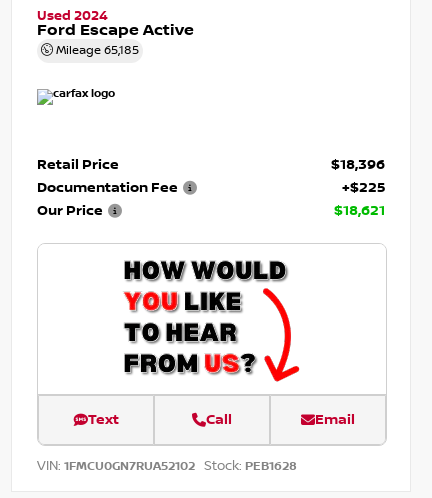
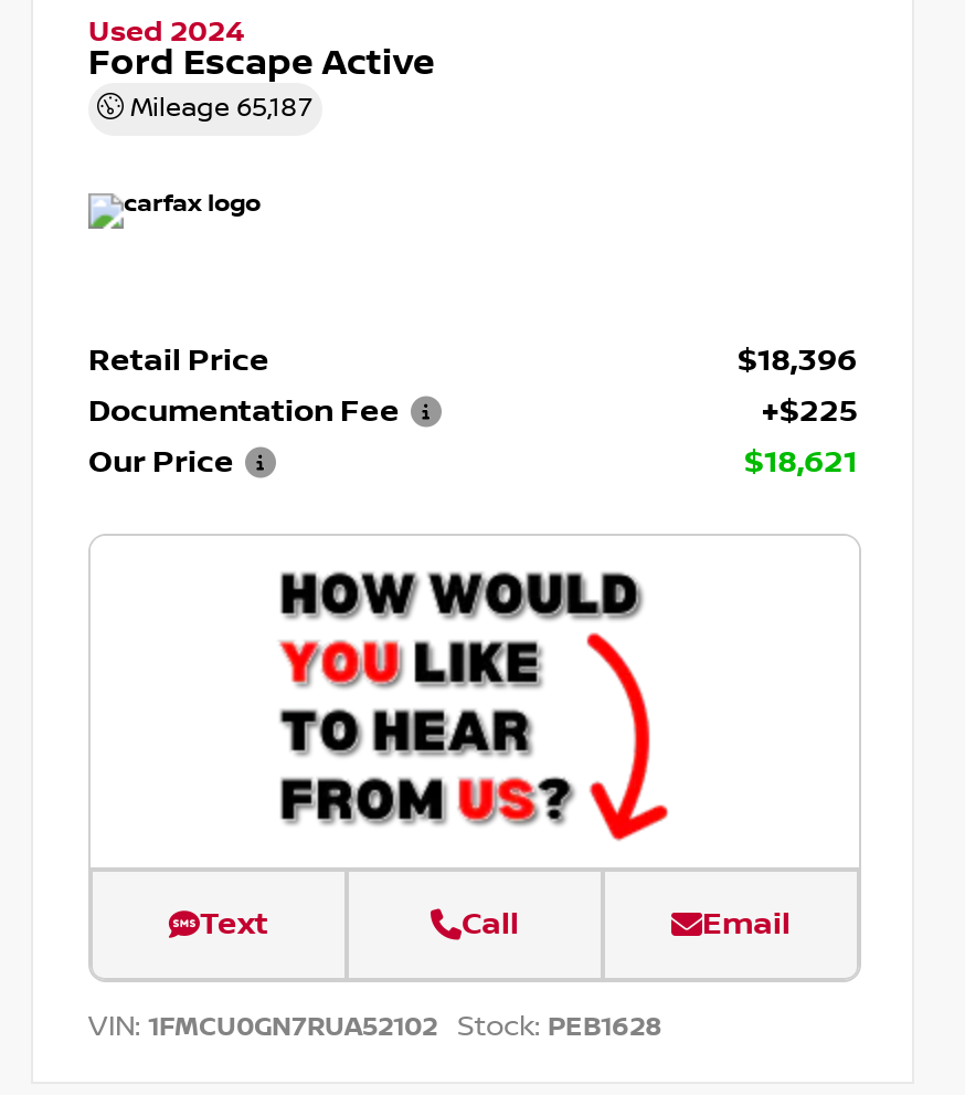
- Mileage 65,185
+ Mileage 65,187
